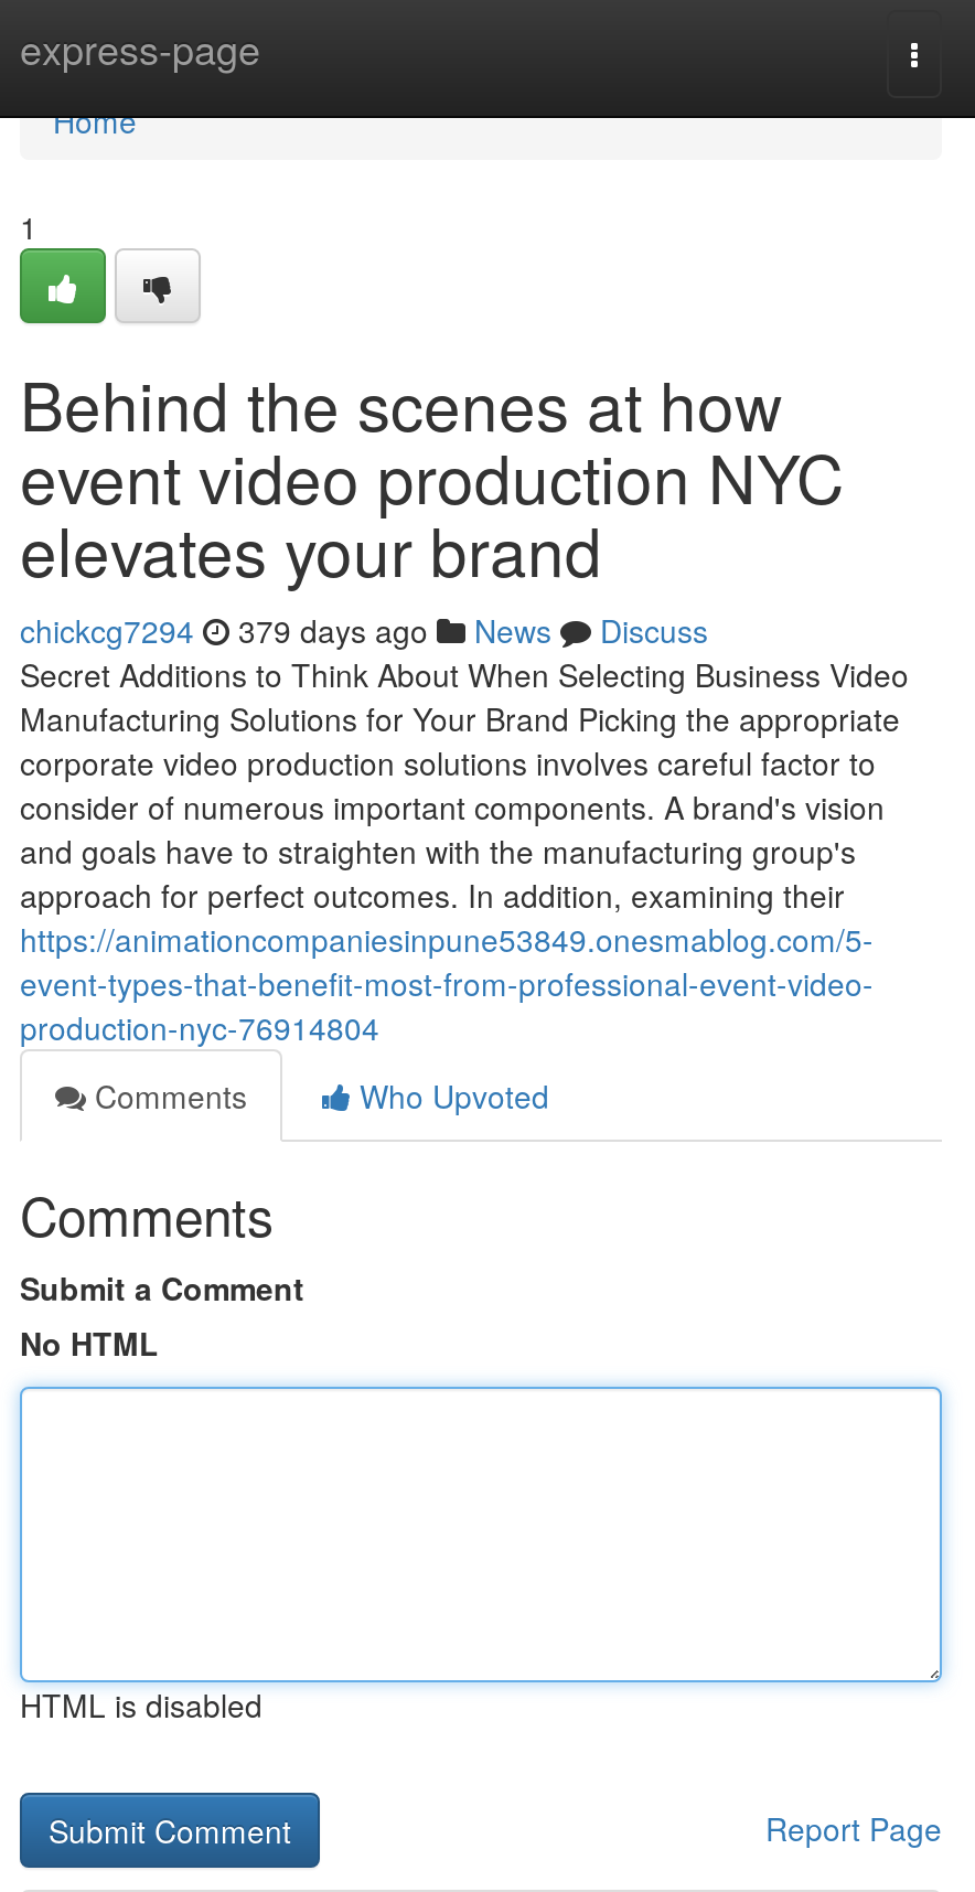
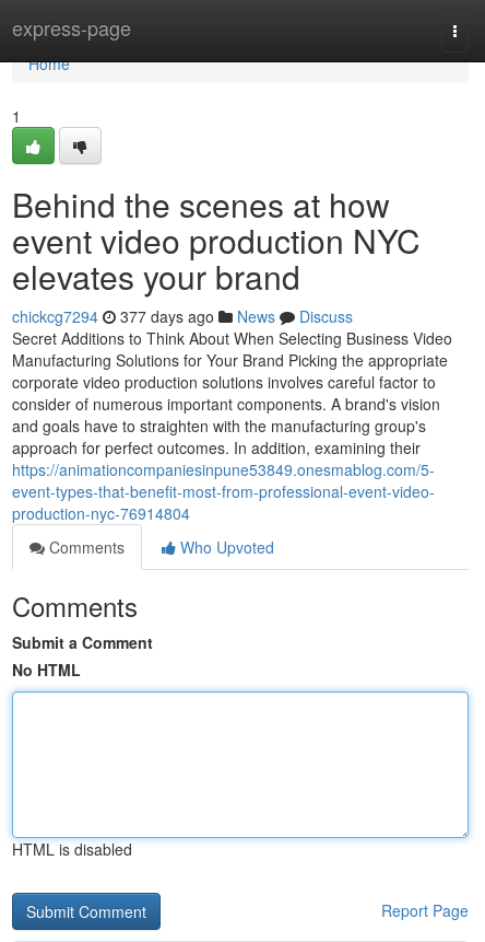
- chickcg7294 379 days ago News Discuss
+ chickcg7294 377 days ago News Discuss
